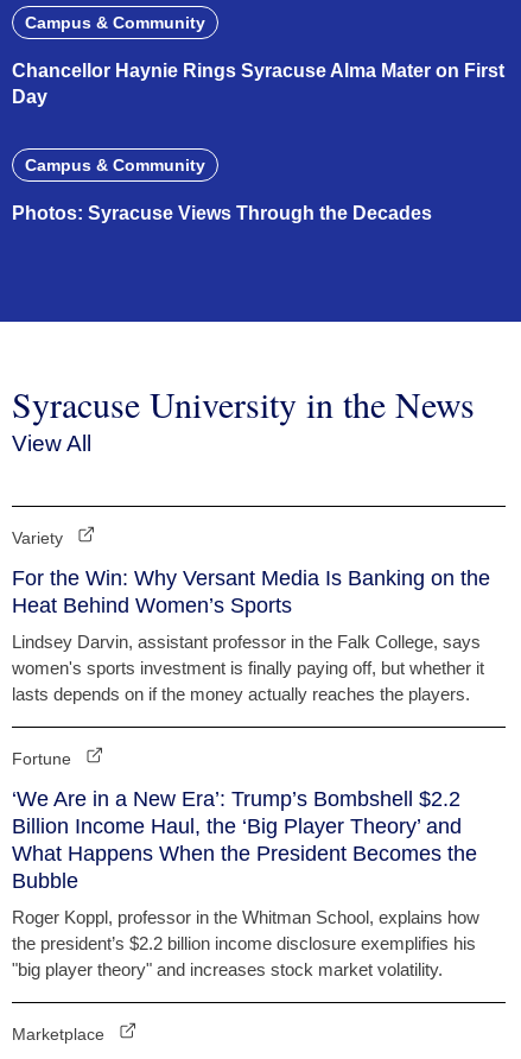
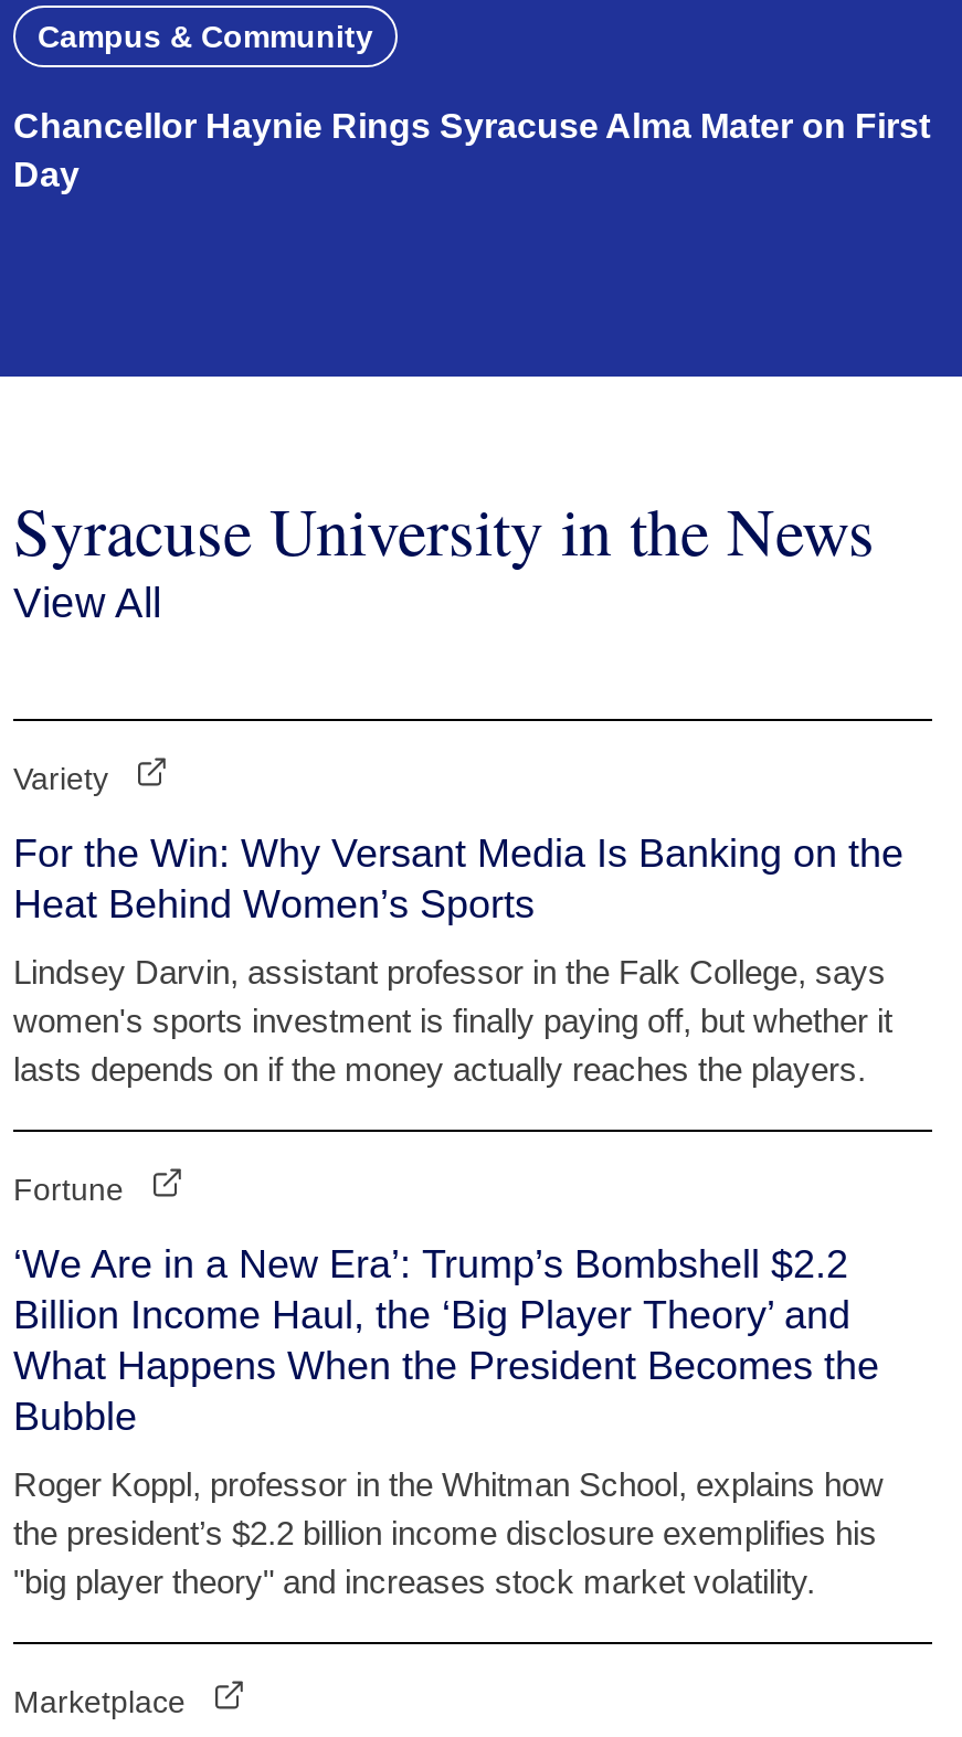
- Campus & Community
- Photos: Syracuse Views Through the Decades
